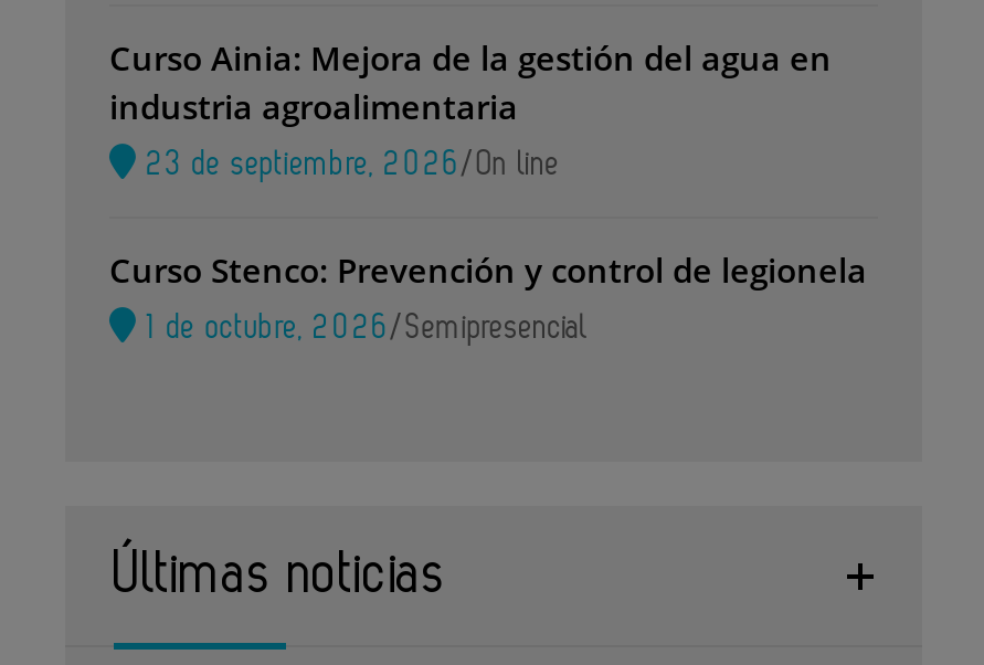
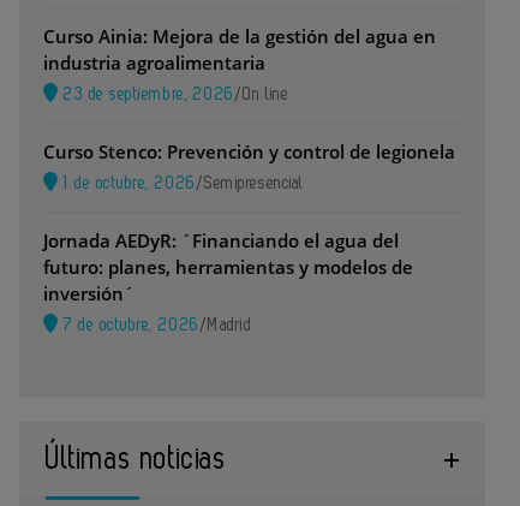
+ Jornada AEDyR: ´Financiando el agua del
+ futuro: planes, herramientas y modelos de
+ inversión´
+ 7 de octubre, 2026 /Madrid
